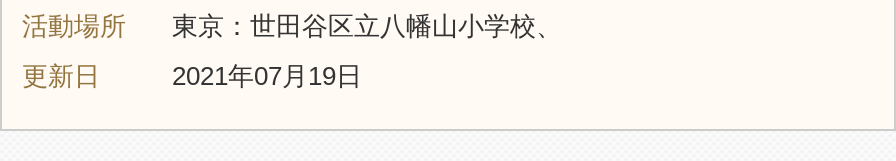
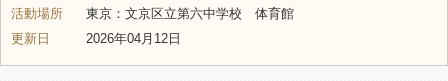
- 東京：世田谷区立八幡山小学校、
+ 東京：文京区立第六中学校 体育館

- 2021年07月19日
+ 2026年04月12日
